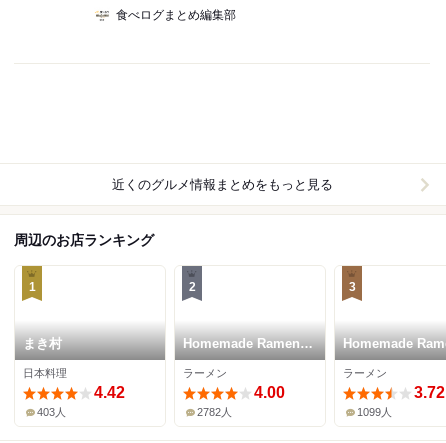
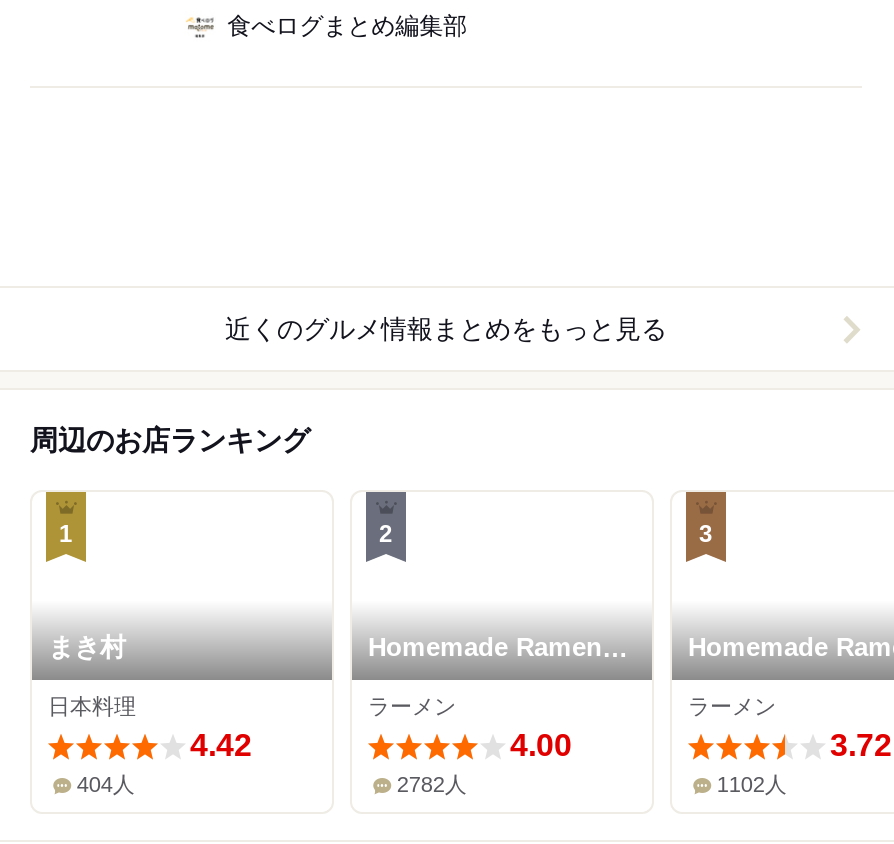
- 403人
+ 404人

- 1099人
+ 1102人
